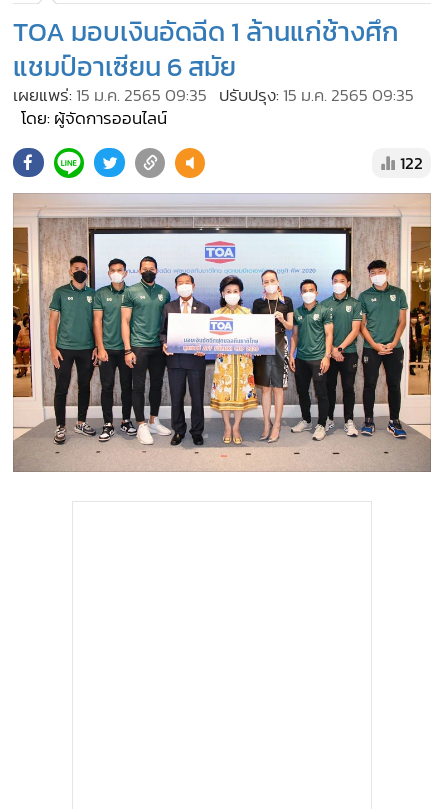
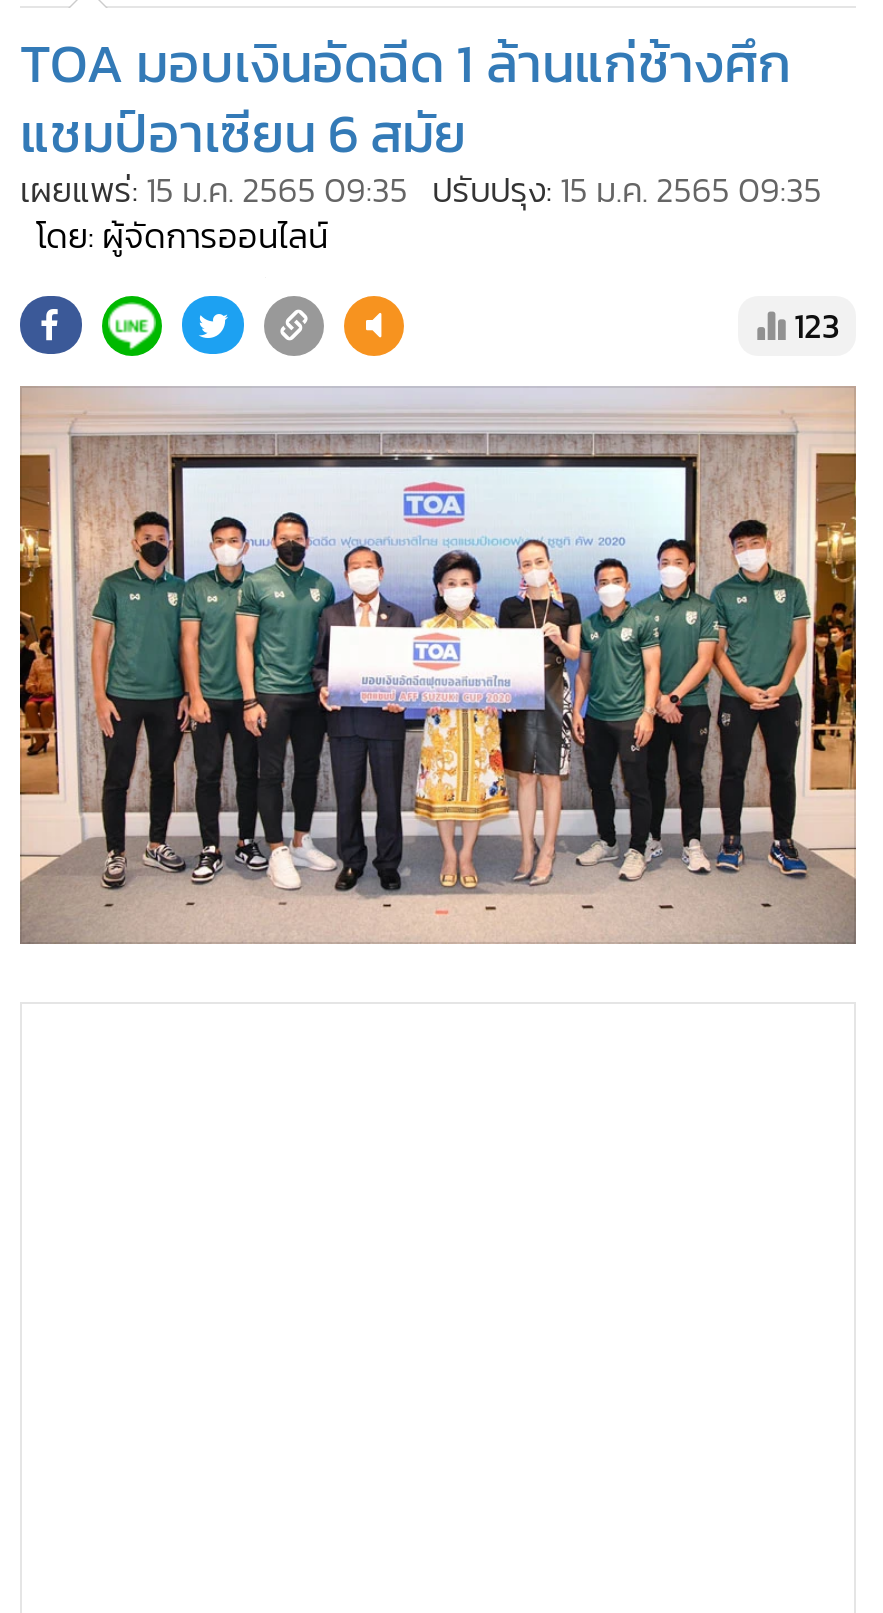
- 122
+ 123
